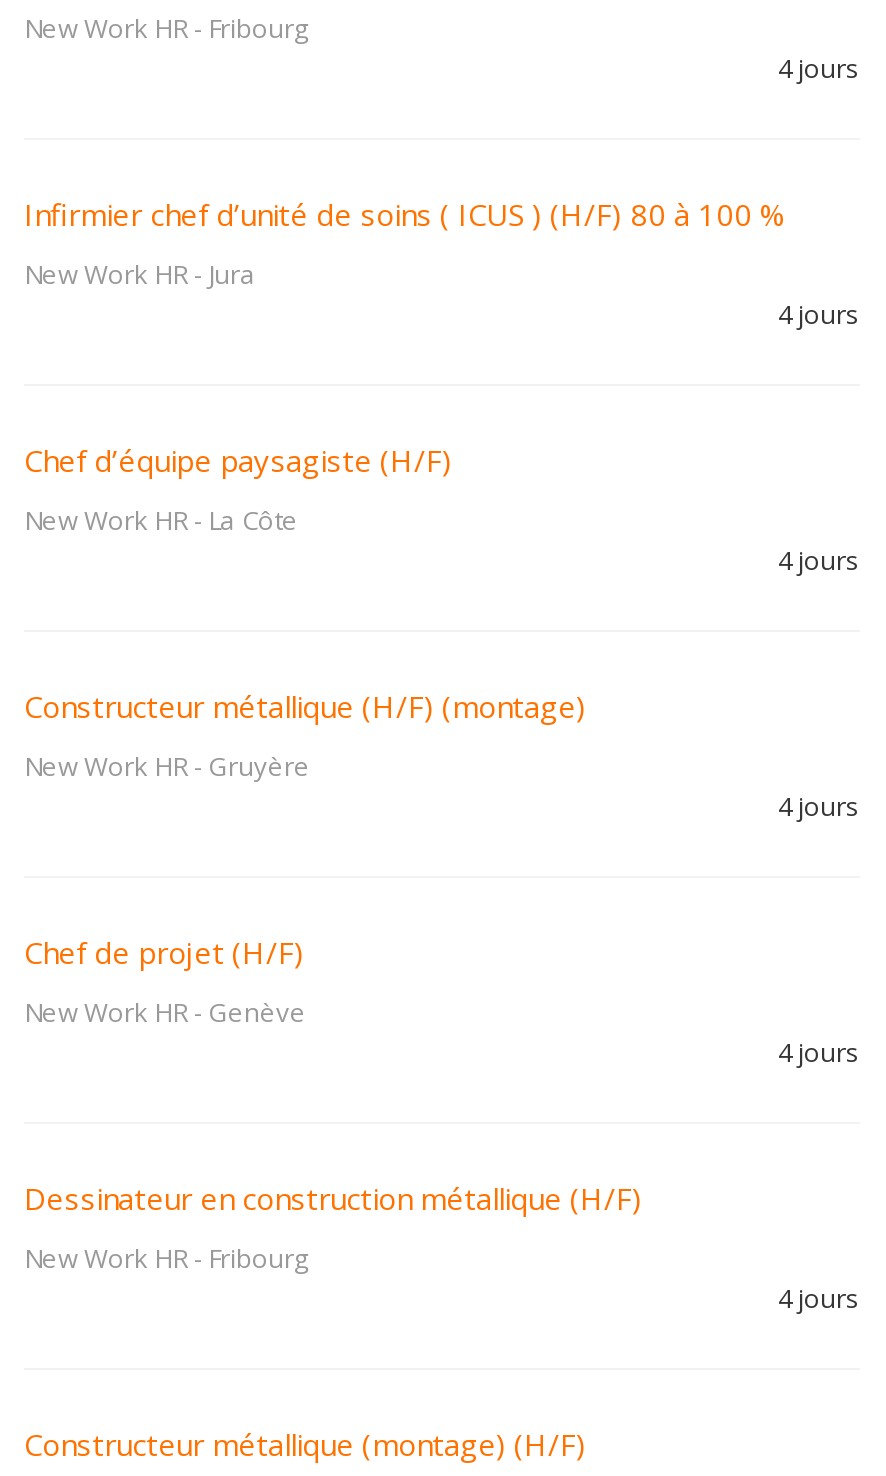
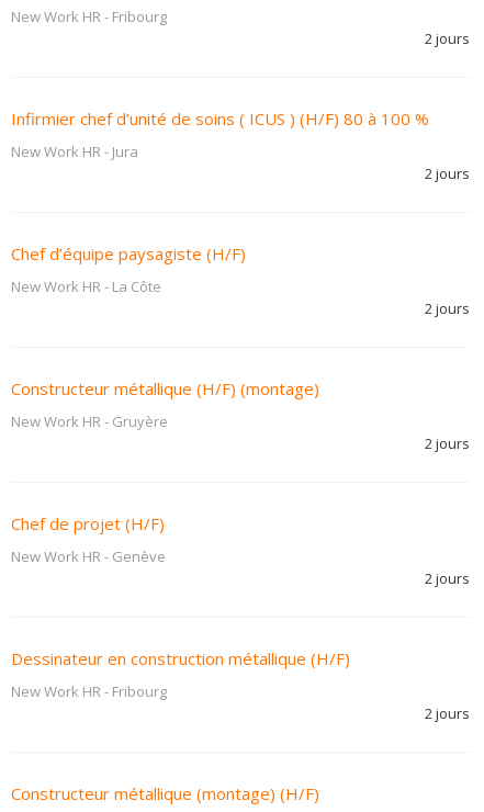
- 4 jours
+ 2 jours

- 4 jours
+ 2 jours

- 4 jours
+ 2 jours

- 4 jours
+ 2 jours

- 4 jours
+ 2 jours

- 4 jours
+ 2 jours
